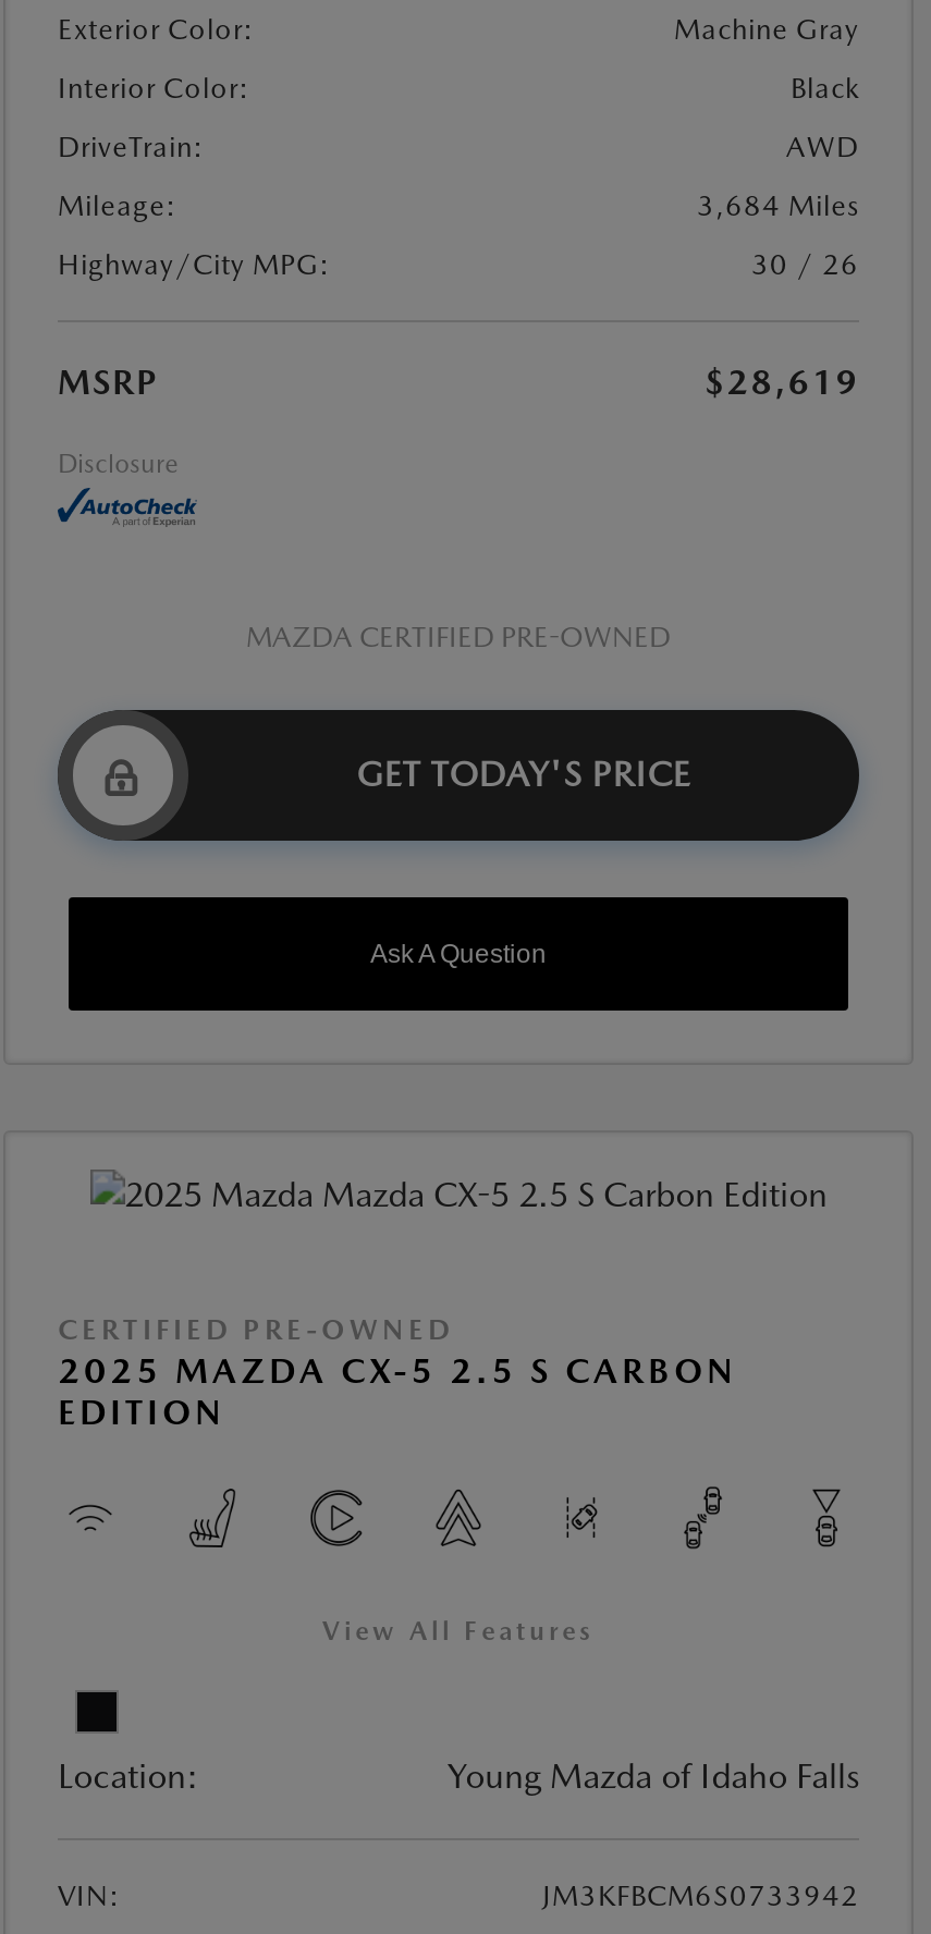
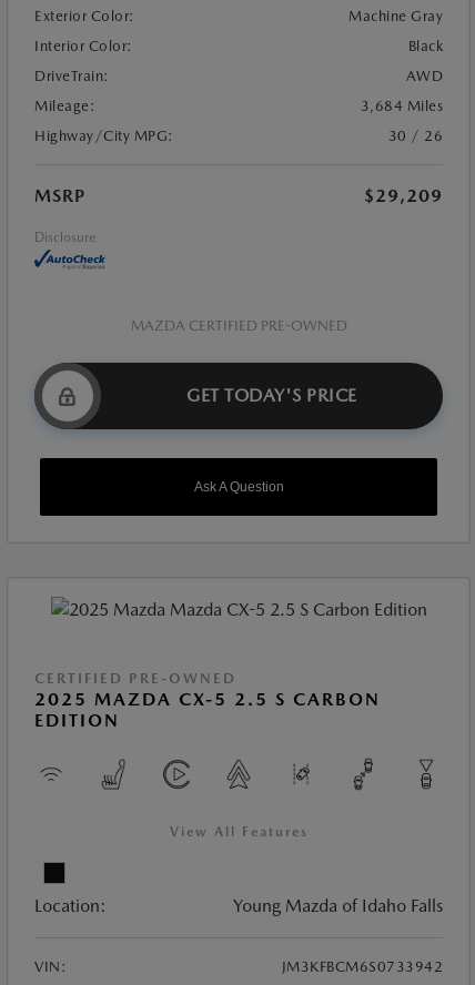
- $28,619
+ $29,209
